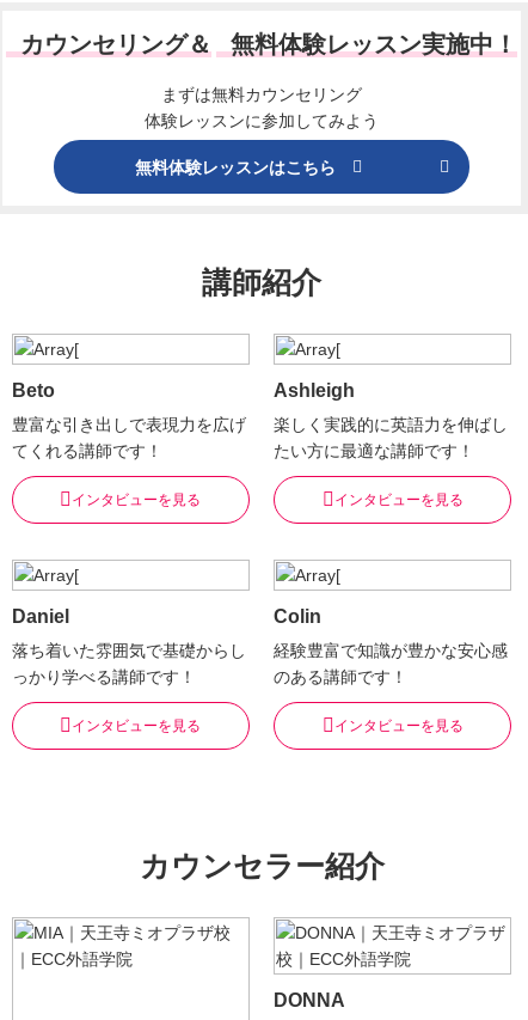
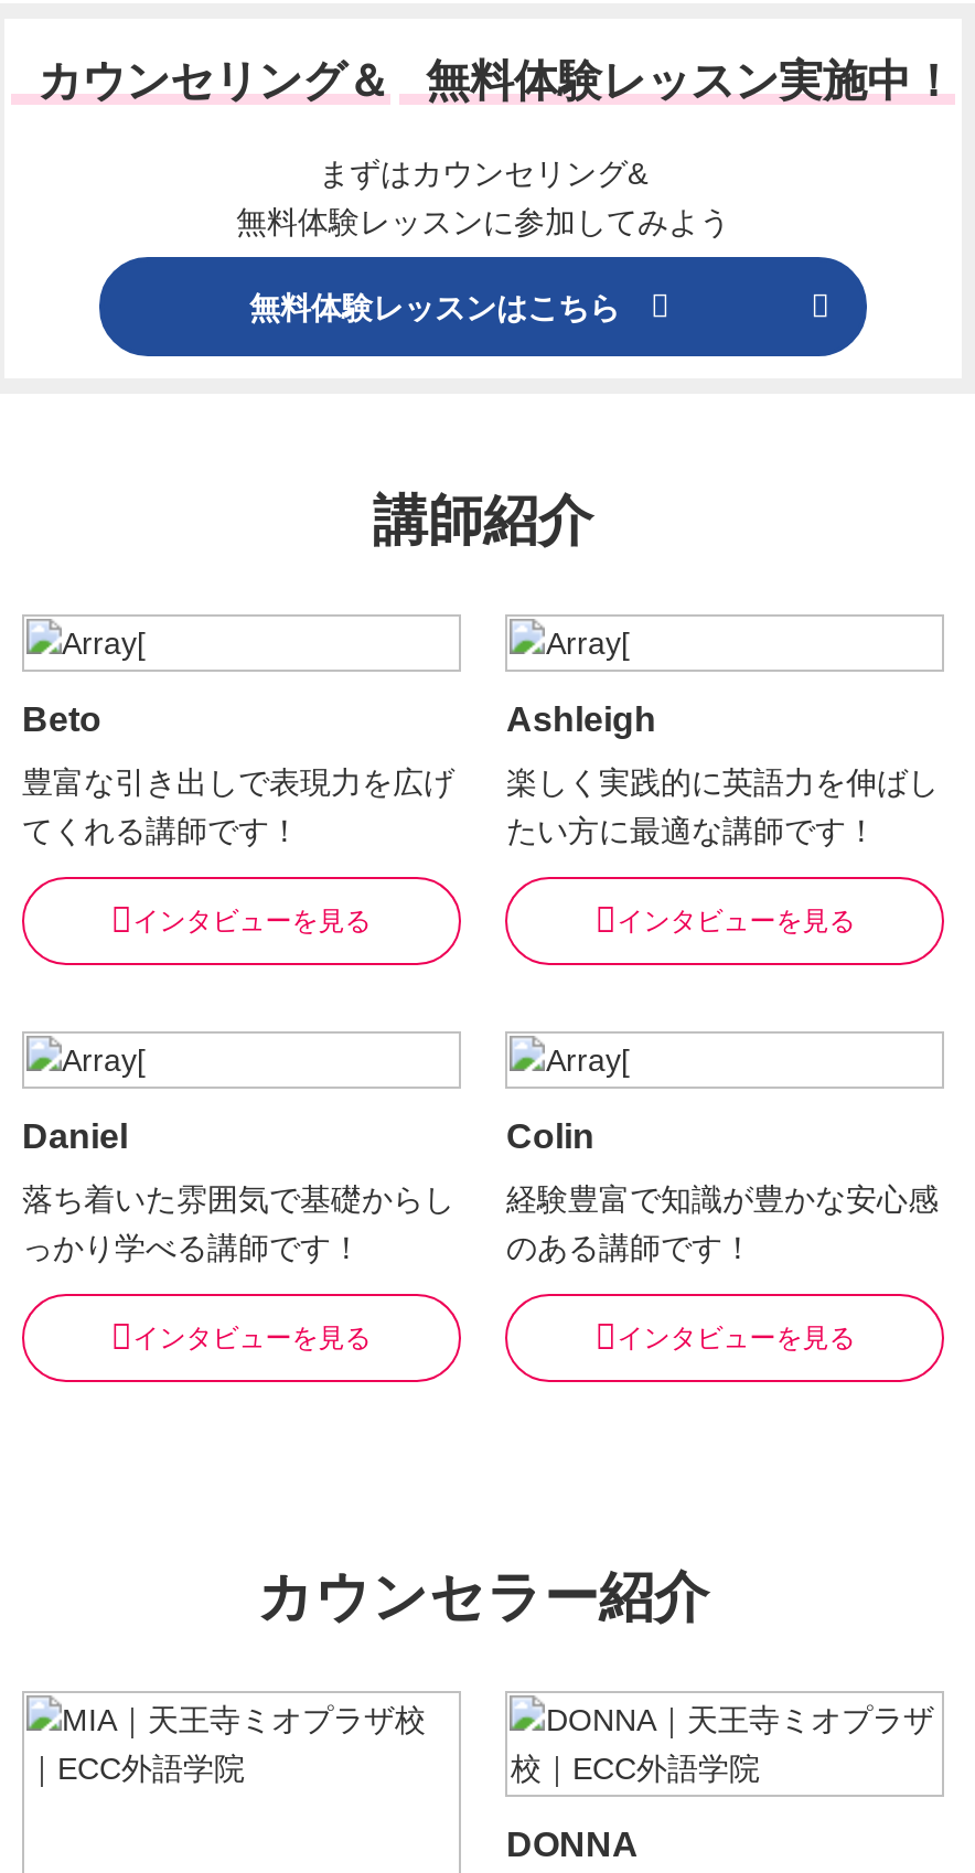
- まずは無料カウンセリング
- 体験レッスンに参加してみよう
+ まずはカウンセリング&
+ 無料体験レッスンに参加してみよう
